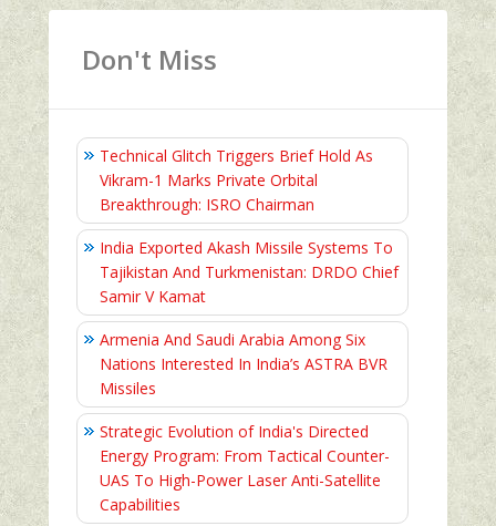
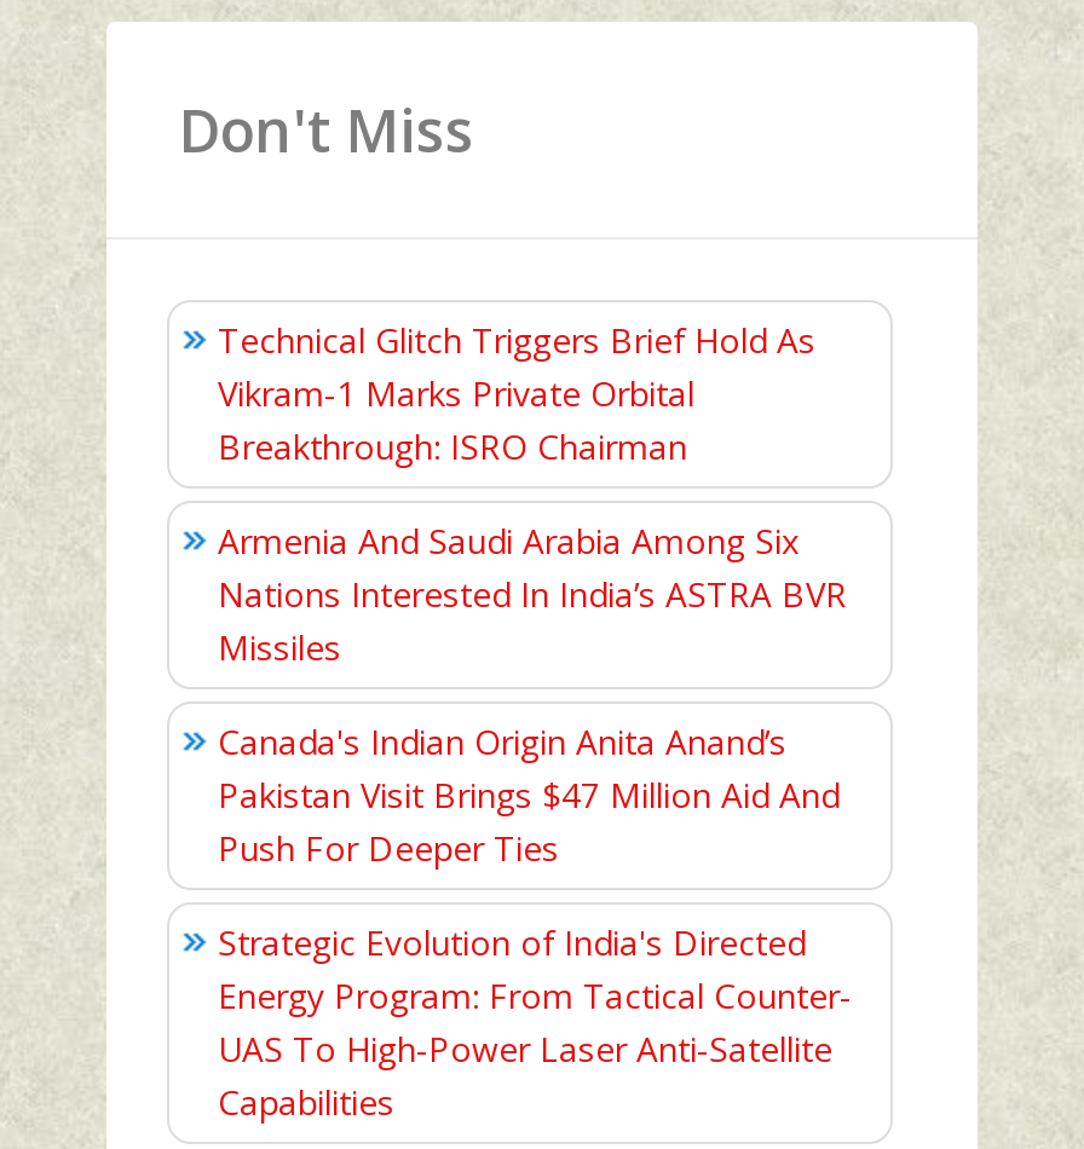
- India Exported Akash Missile Systems To
- Tajikistan And Turkmenistan: DRDO Chief
- Samir V Kamat

moved up: Armenia And Saudi Arabia Among Six | Nations Interested In India’s ASTRA BVR | Missiles

+ Canada's Indian Origin Anita Anand’s
+ Pakistan Visit Brings $47 Million Aid And
+ Push For Deeper Ties
